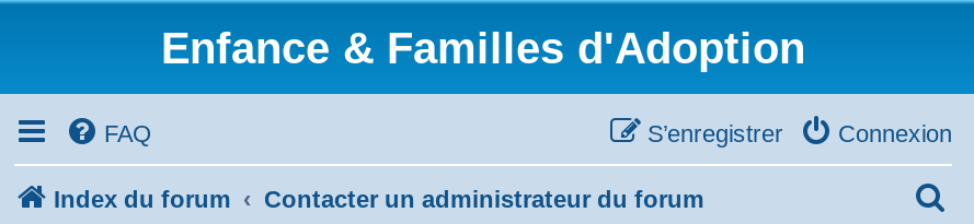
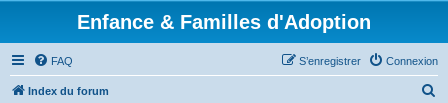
- Contacter un administrateur du forum
